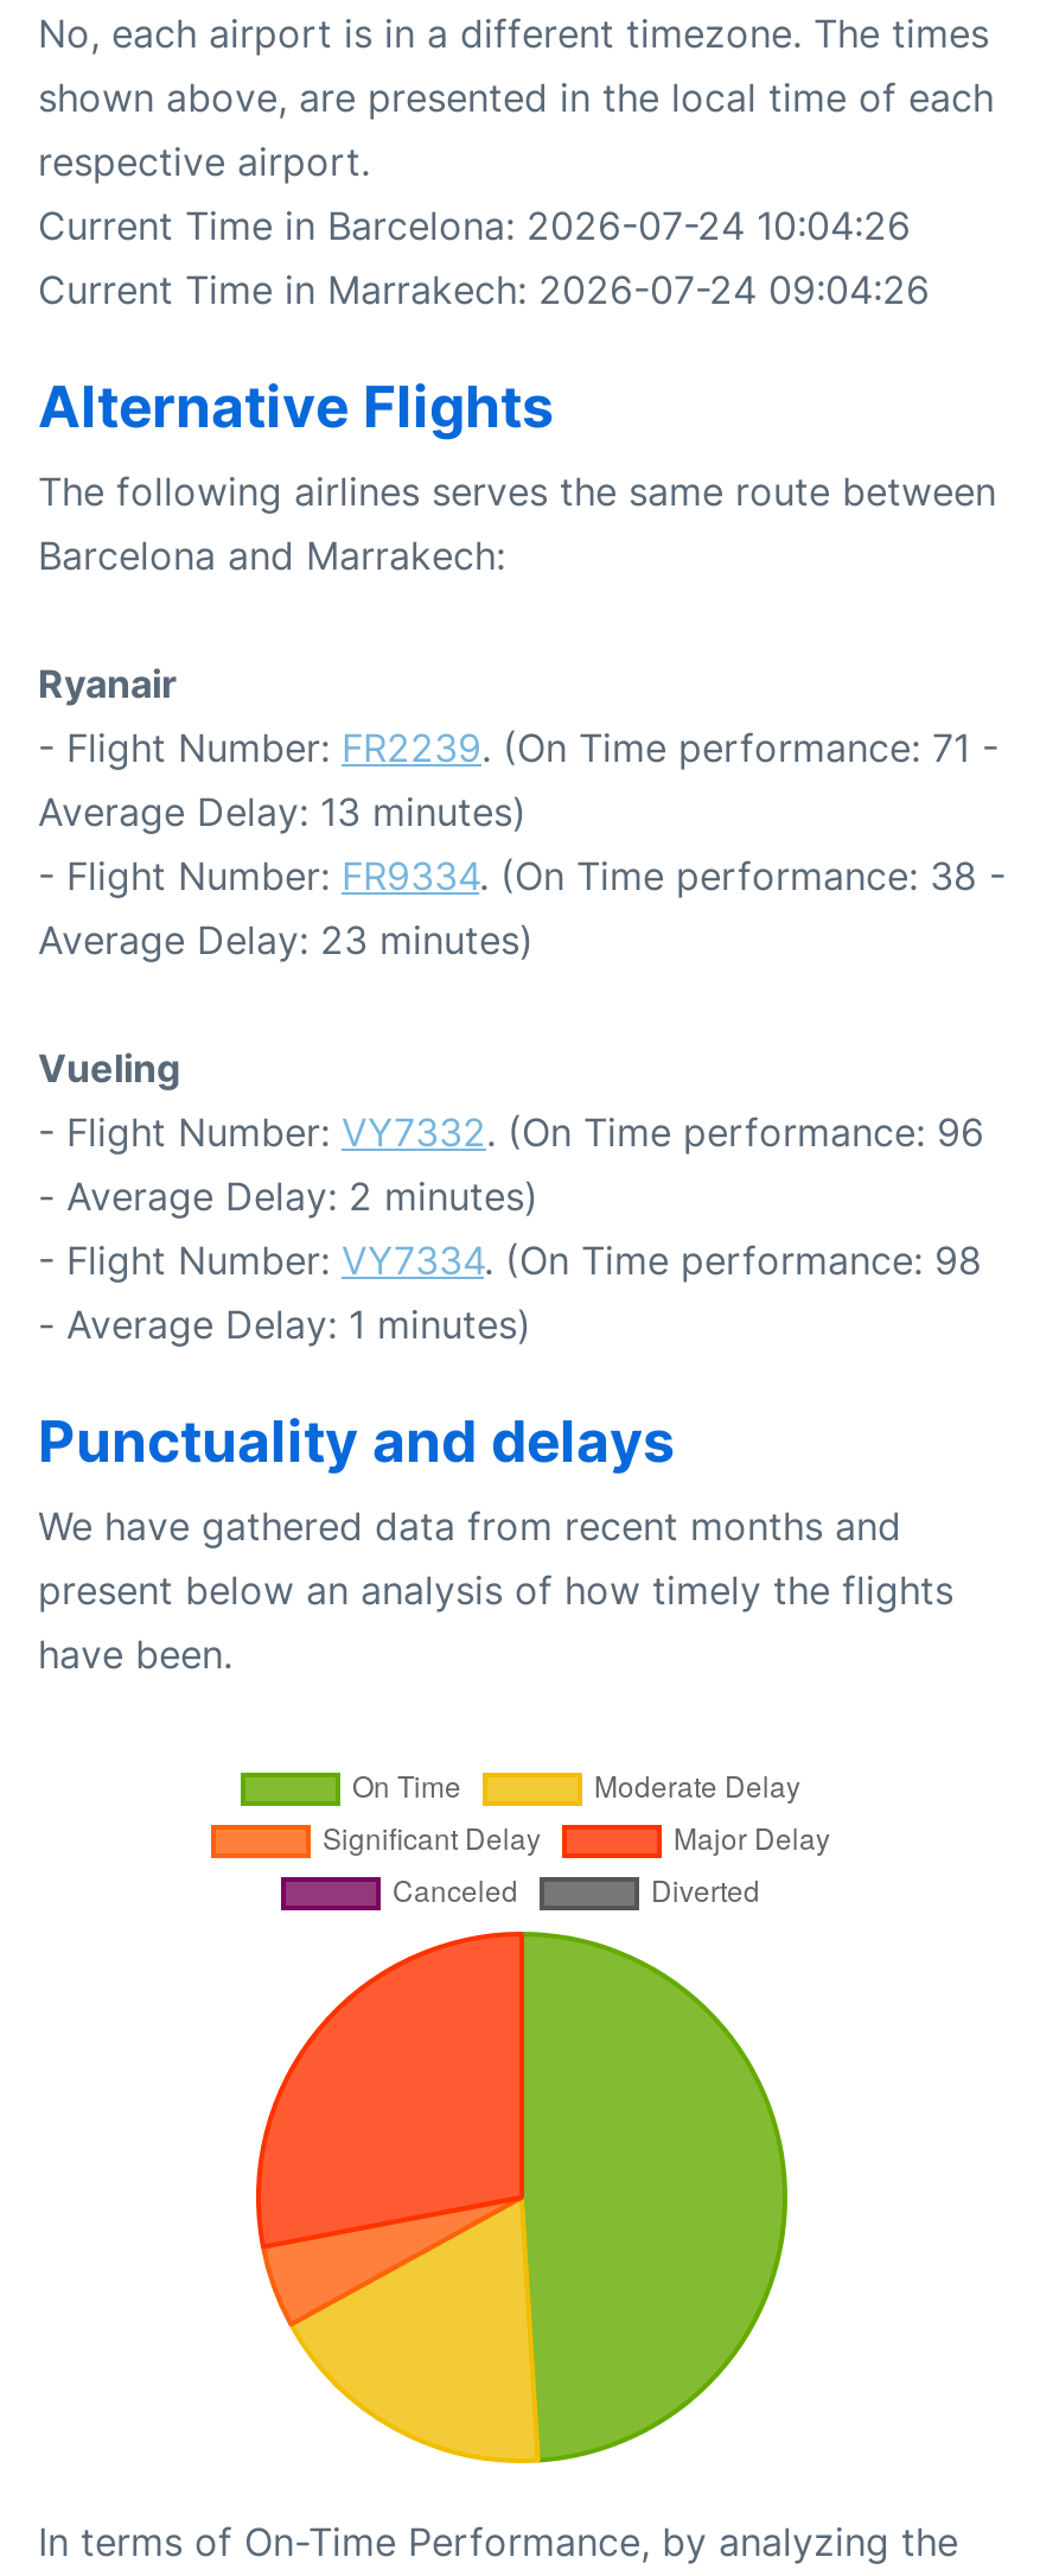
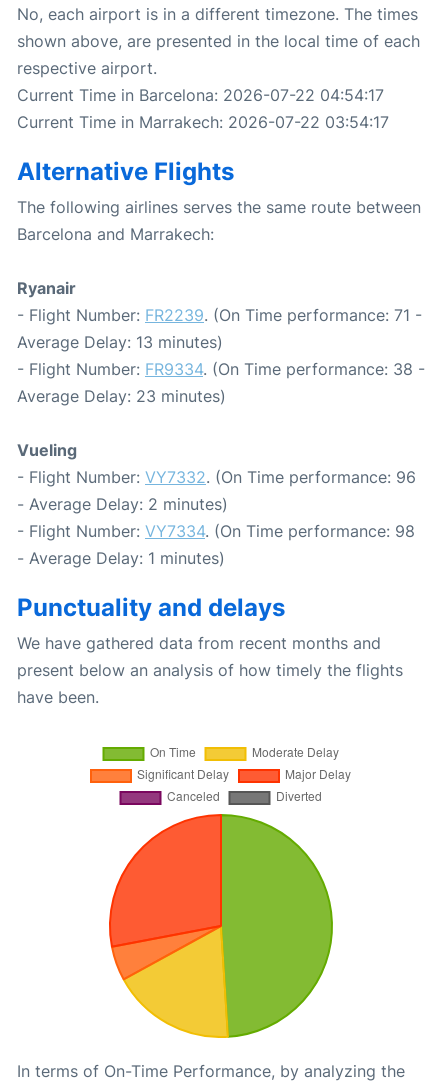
- Current Time in Barcelona: 2026-07-24 10:04:26
+ Current Time in Barcelona: 2026-07-22 04:54:17

- Current Time in Marrakech: 2026-07-24 09:04:26
+ Current Time in Marrakech: 2026-07-22 03:54:17
